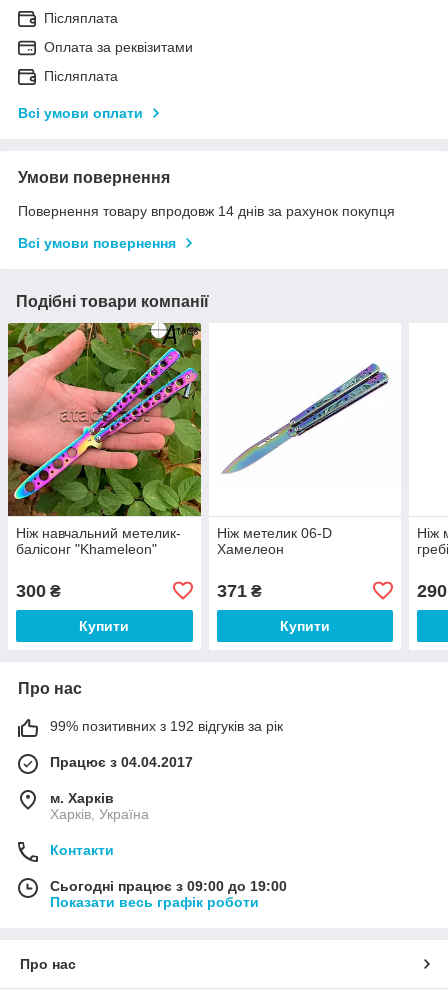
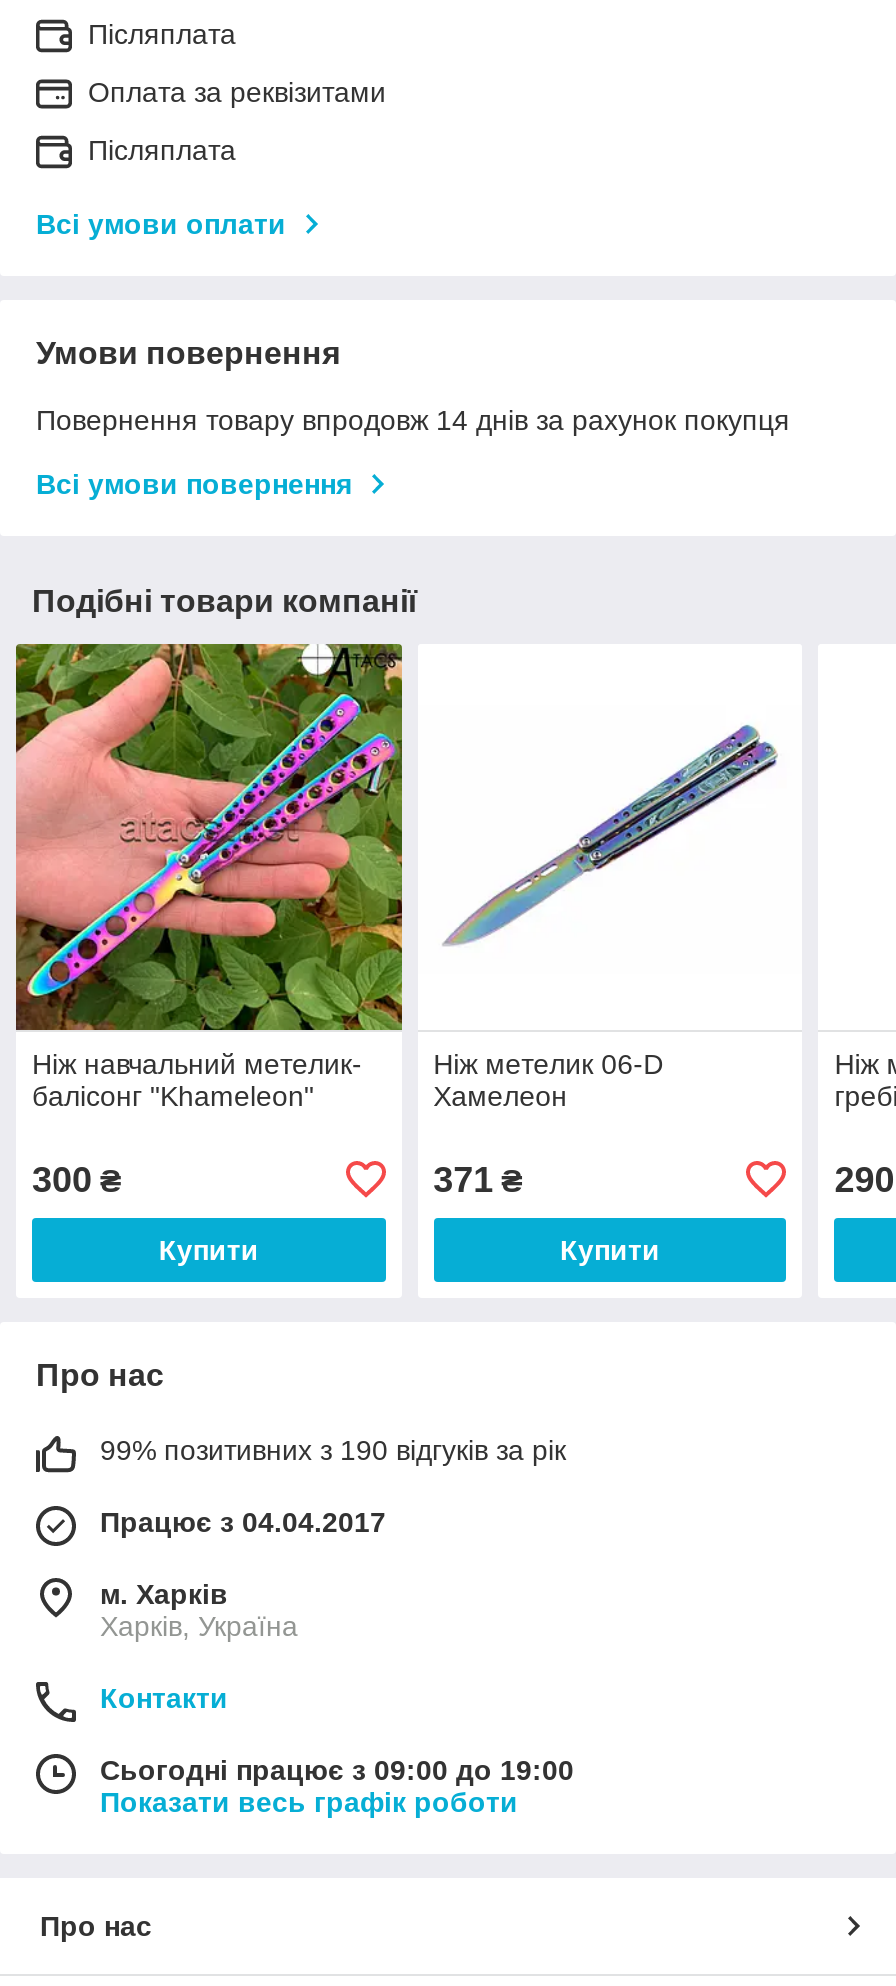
- 99% позитивних з 192 відгуків за рік
+ 99% позитивних з 190 відгуків за рік
